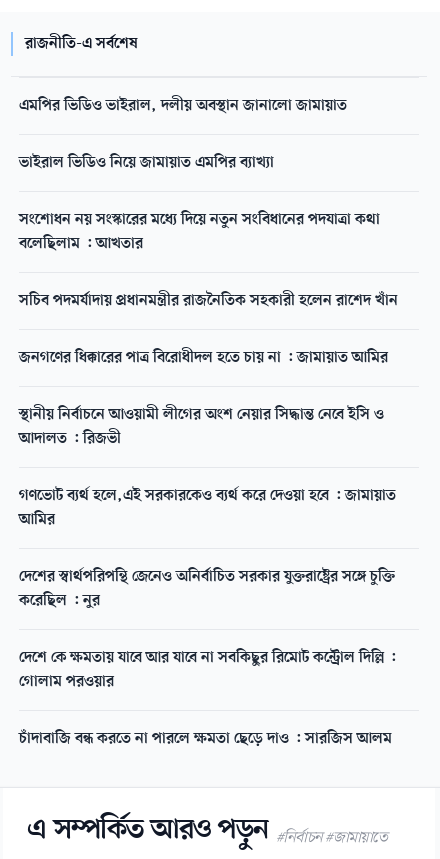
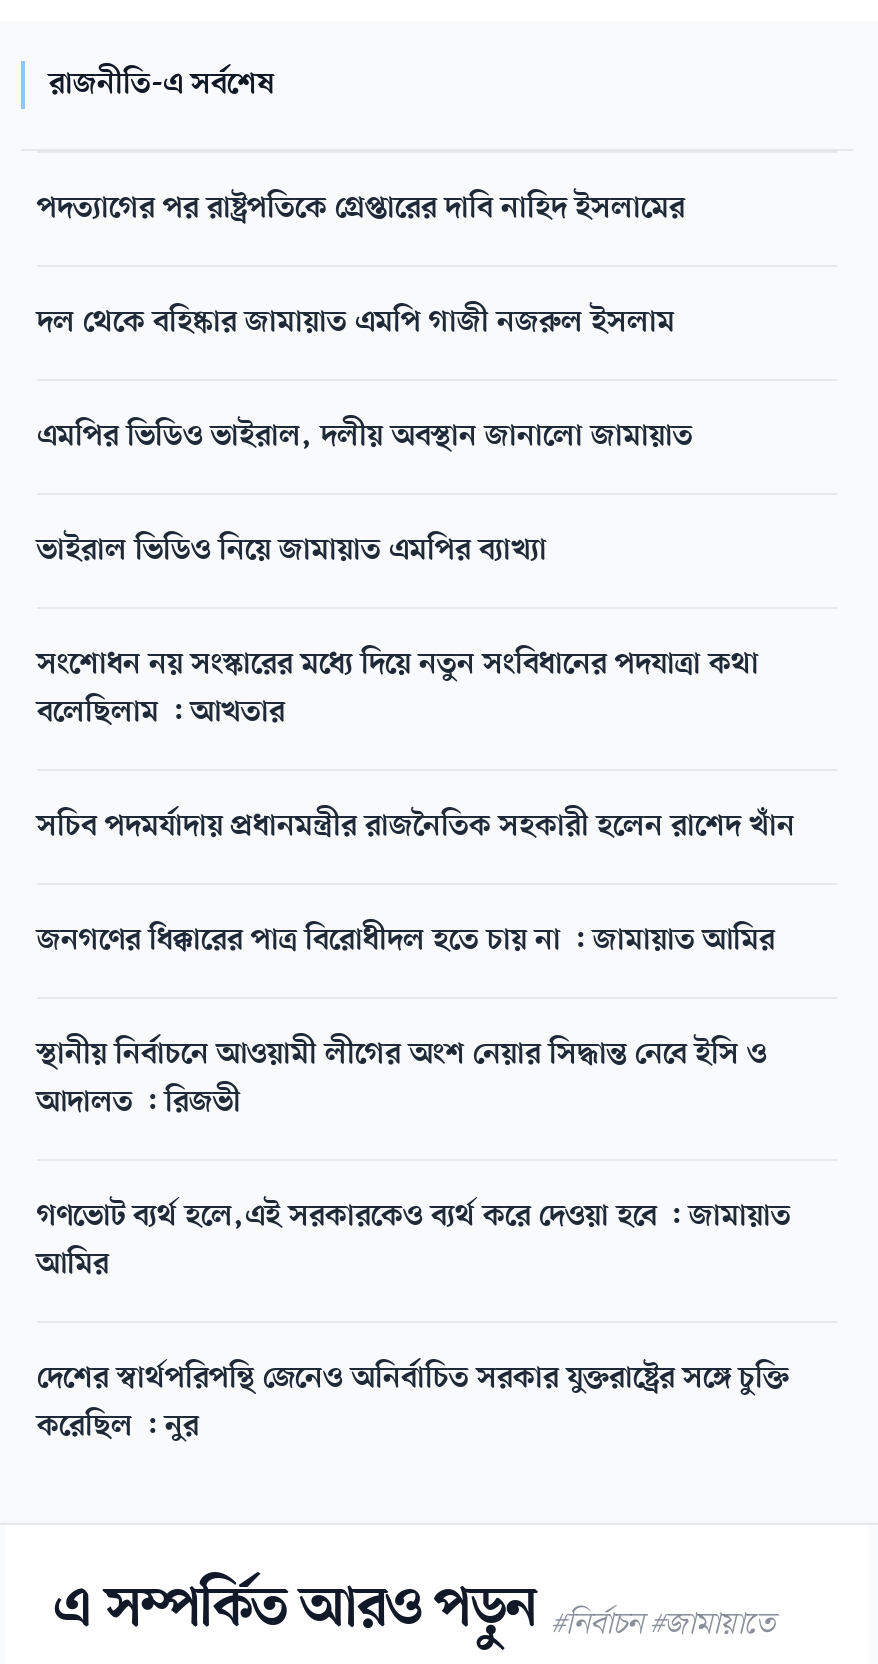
+ পদত্যাগের পর রাষ্ট্রপতিকে গ্রেপ্তারের দাবি নাহিদ ইসলামের
+ দল থেকে বহিষ্কার জামায়াত এমপি গাজী নজরুল ইসলাম

moved down: এমপির ভিডিও ভাইরাল, দলীয় অবস্থান জানালো জামায়াত | ভাইরাল ভিডিও নিয়ে জামায়াত এমপির ব্যাখ্যা | সংশোধন নয় সংস্কারের মধ্যে দিয়ে নতুন সংবিধানের পদযাত্রা কথা | ... | দেশের স্বার্থপরিপন্থি জেনেও অনির্বাচিত সরকার যুক্তরাষ্ট্রের সঙ্গে চুক্তি | করেছিল : নুর

- দেশে কে ক্ষমতায় যাবে আর যাবে না সবকিছুর রিমোট কন্ট্রোল দিল্লি :
- গোলাম পরওয়ার
- চাঁদাবাজি বন্ধ করতে না পারলে ক্ষমতা ছেড়ে দাও : সারজিস আলম
